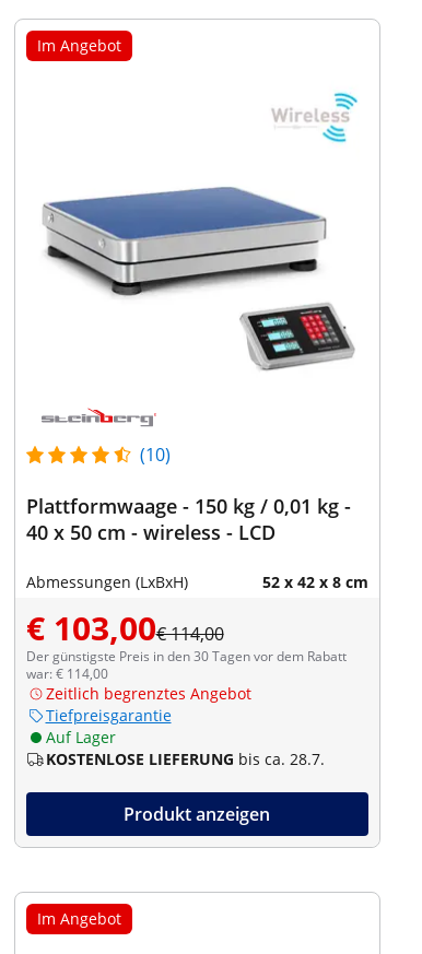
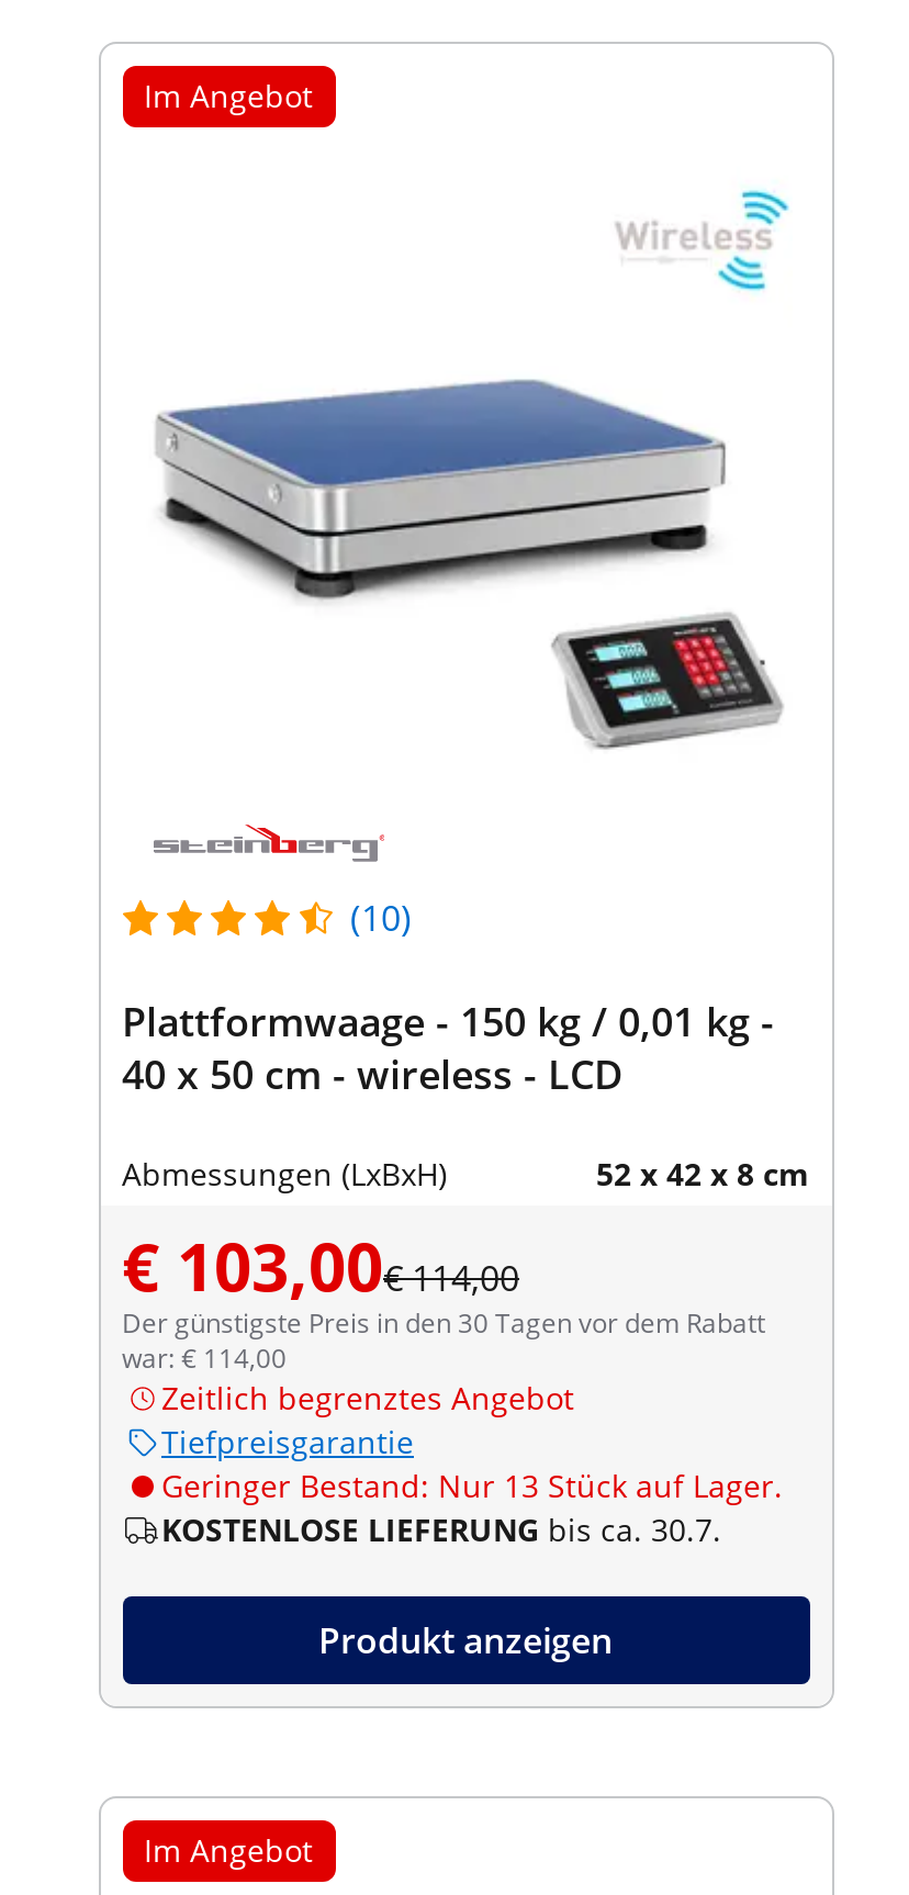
- Auf Lager
- KOSTENLOSE LIEFERUNG bis ca. 28.7.
+ Geringer Bestand: Nur 13 Stück auf Lager.
+ KOSTENLOSE LIEFERUNG bis ca. 30.7.
